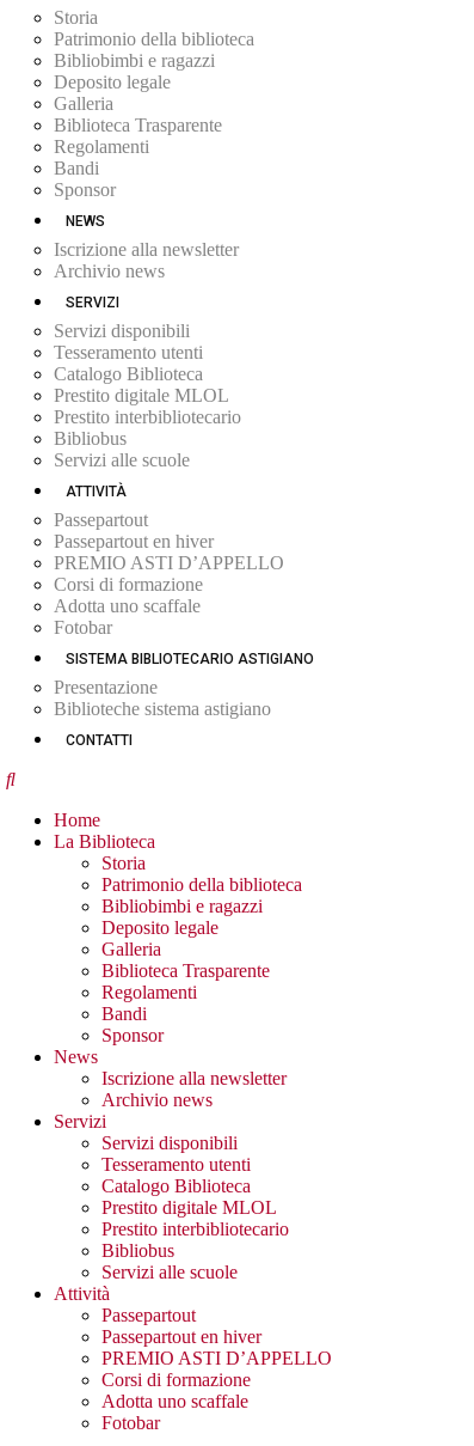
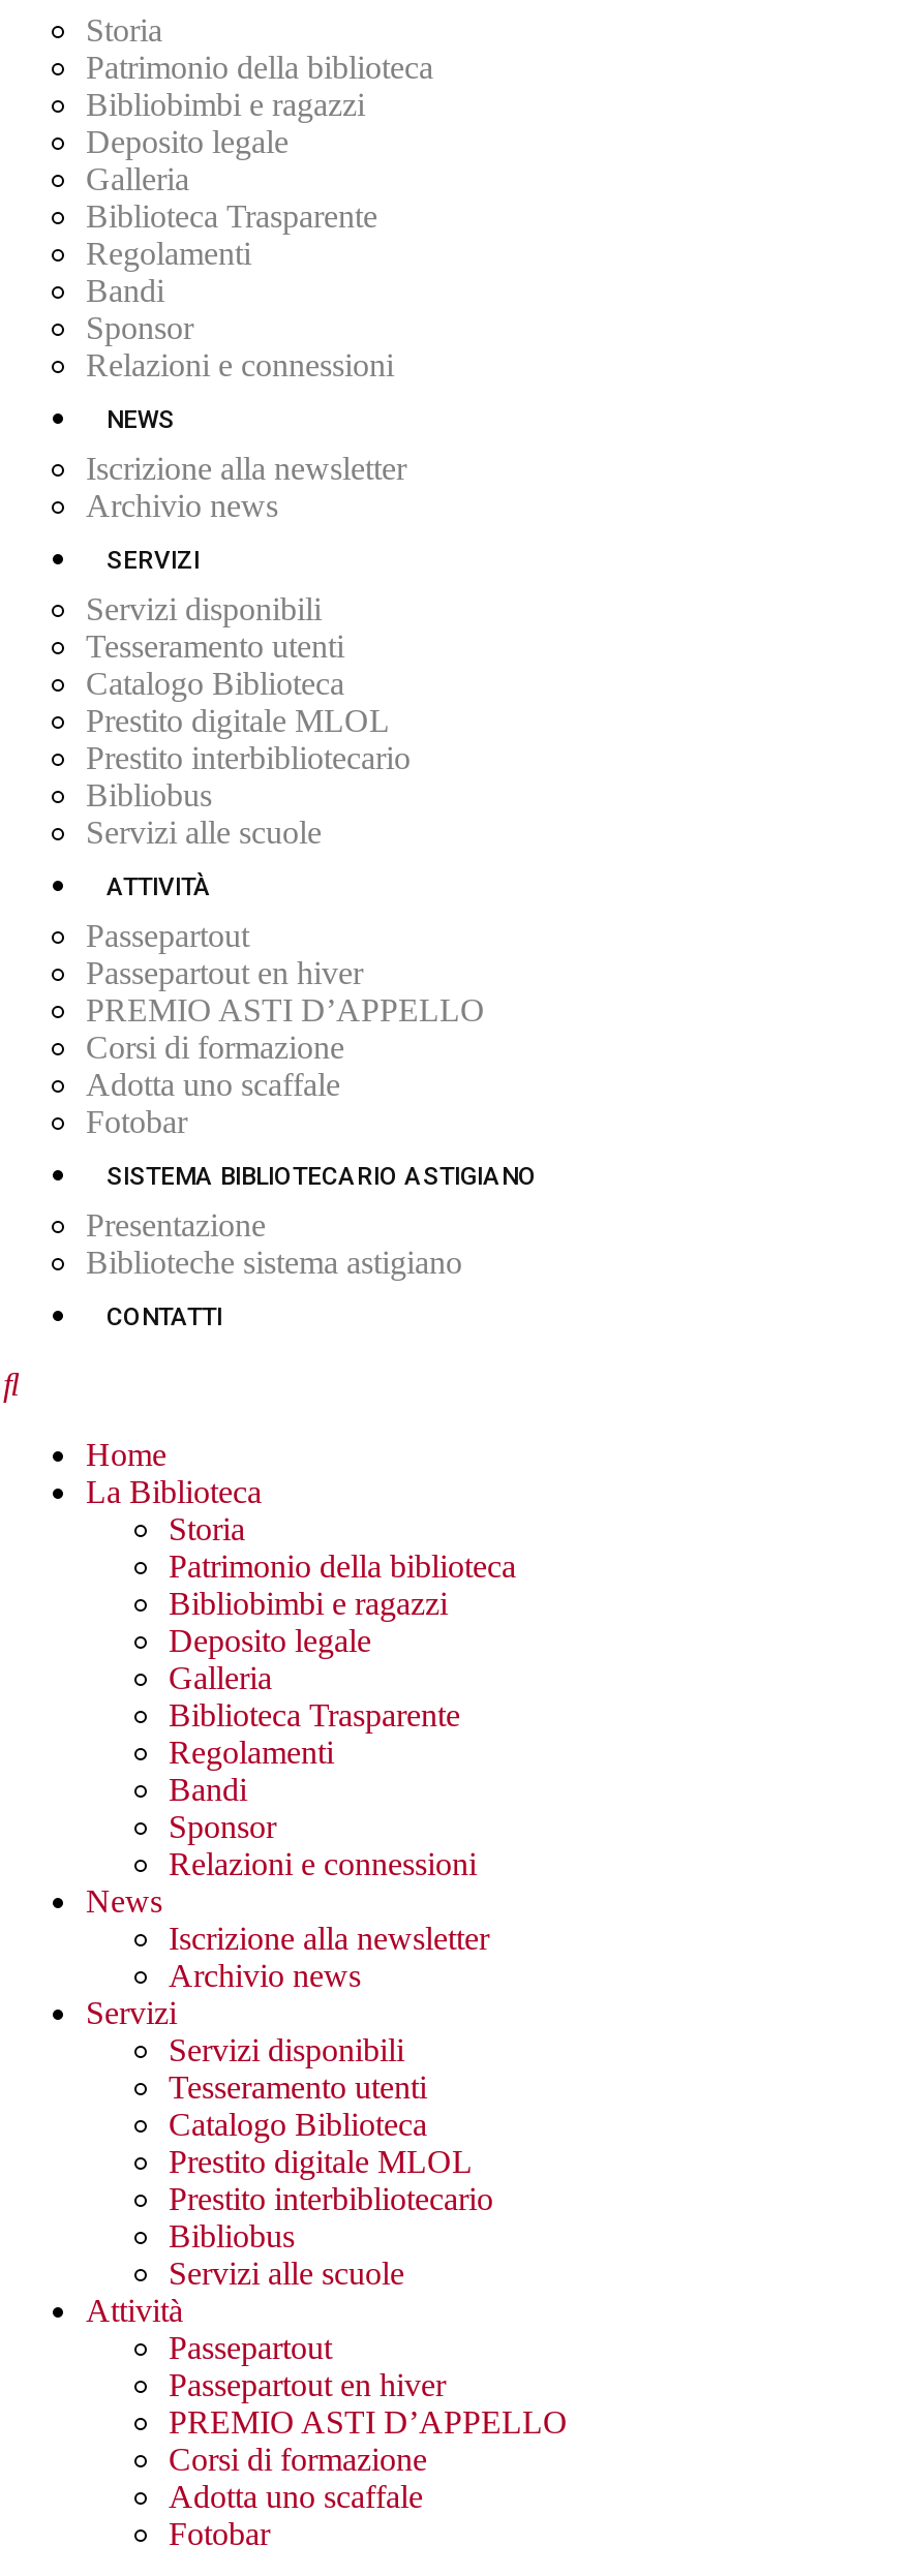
+ Relazioni e connessioni

+ Relazioni e connessioni
